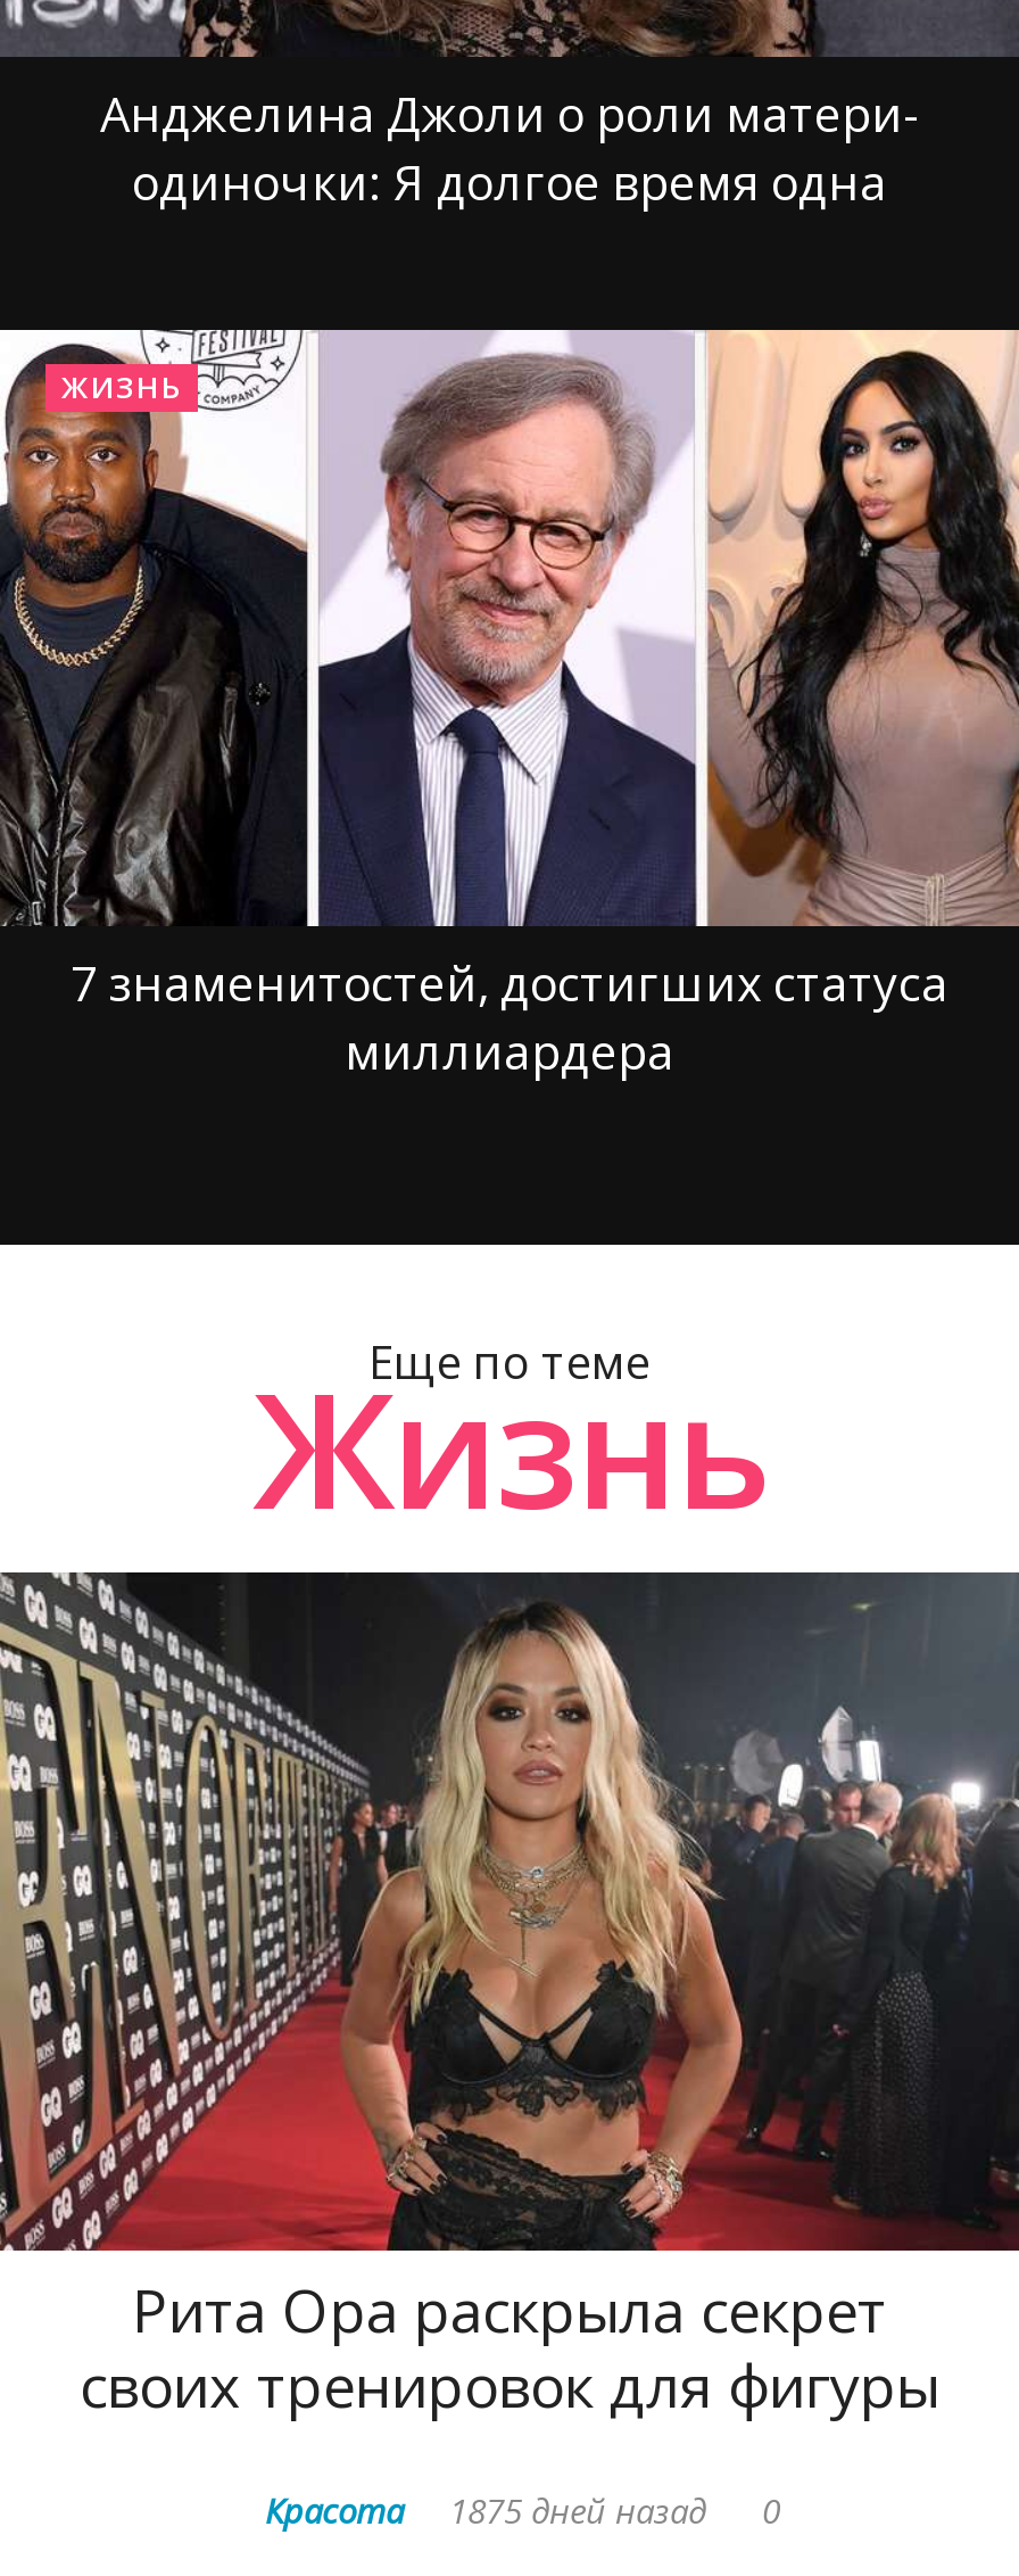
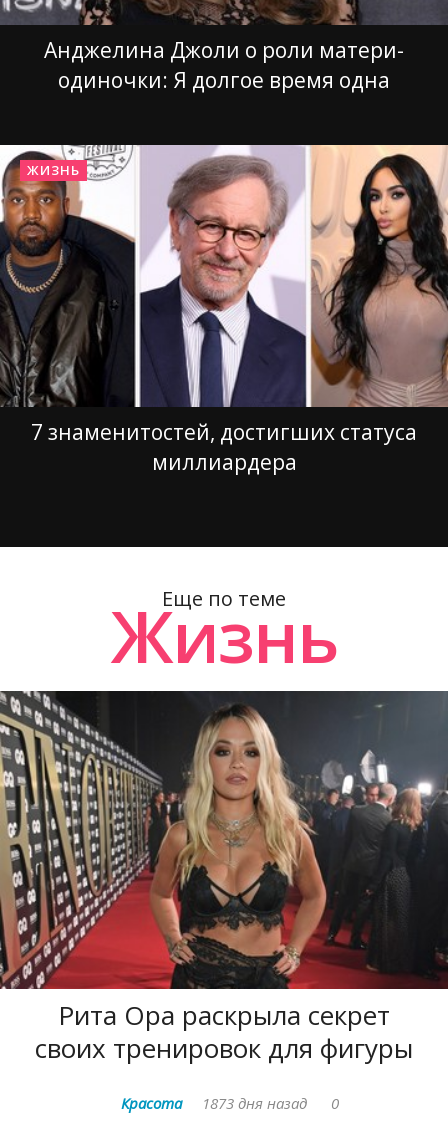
- Красота 1875 дней назад 0
+ Красота 1873 дня назад 0
